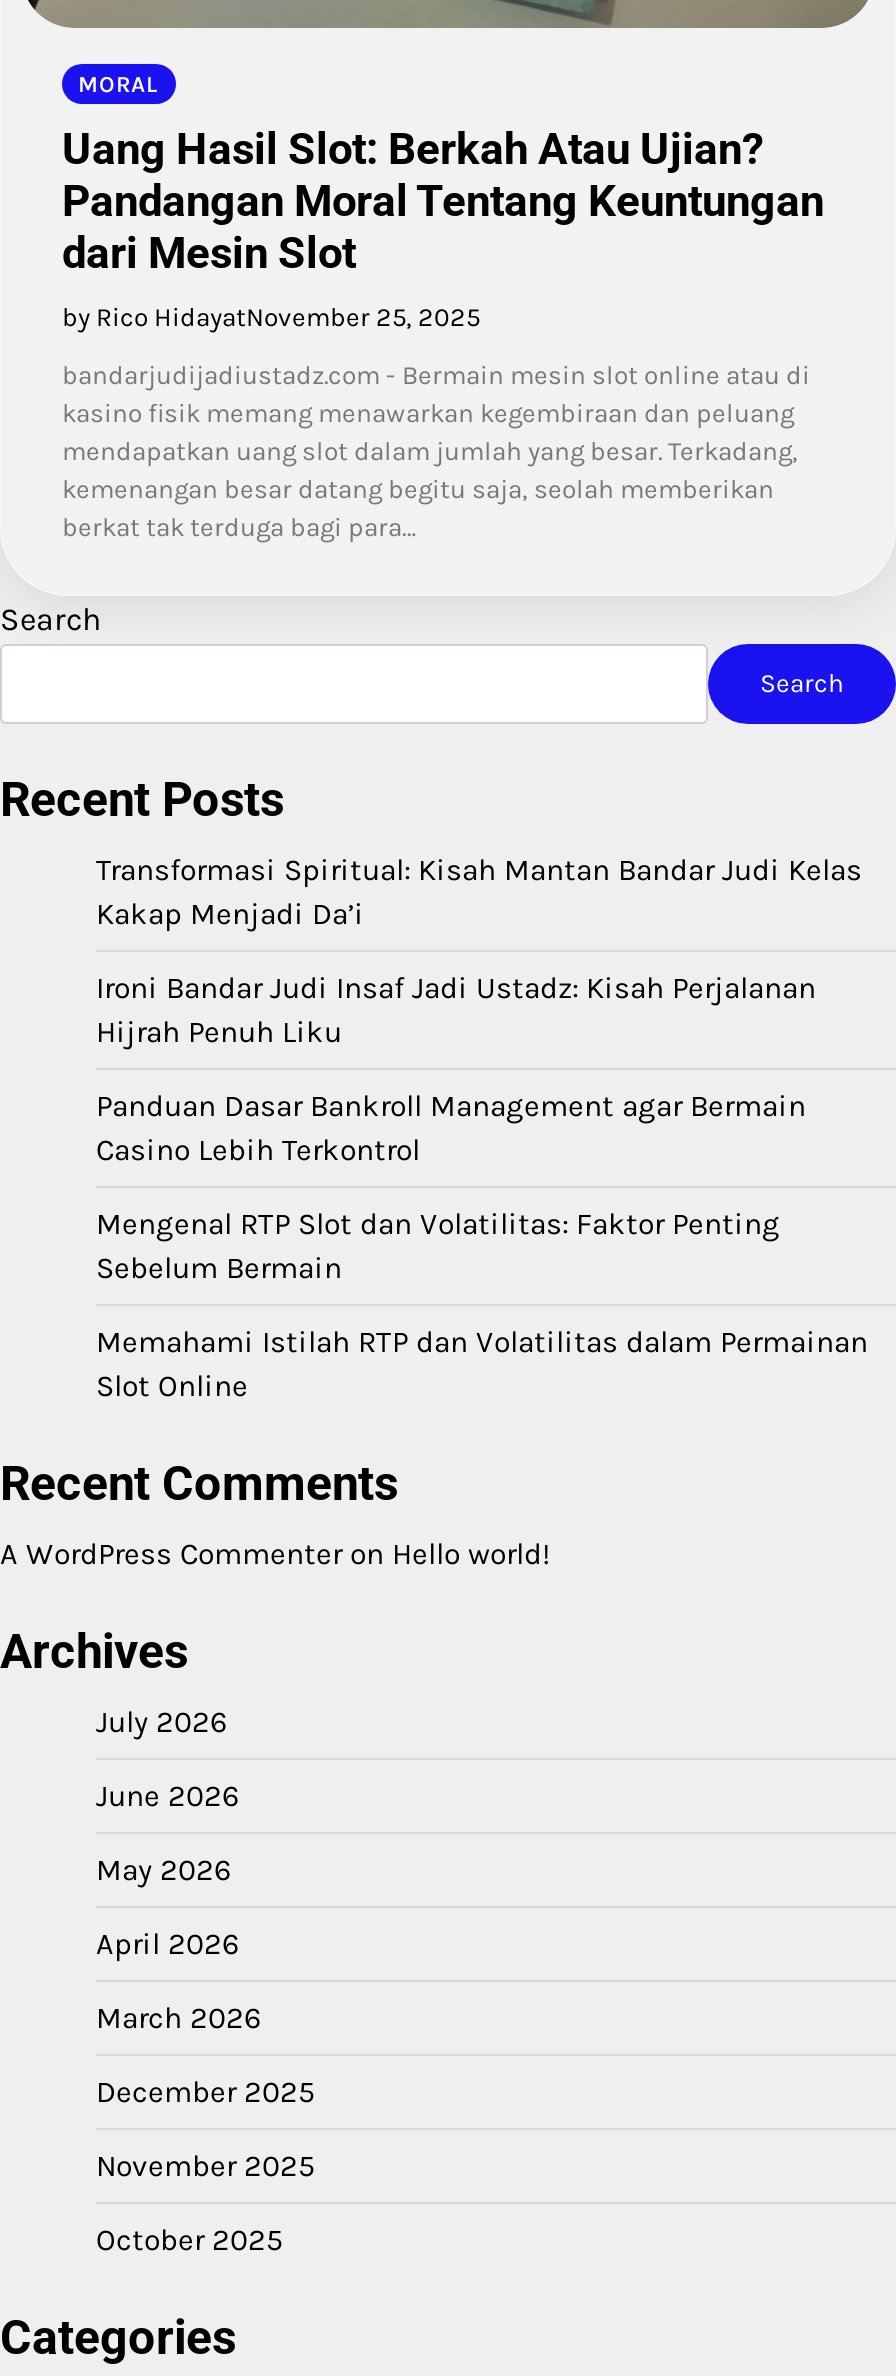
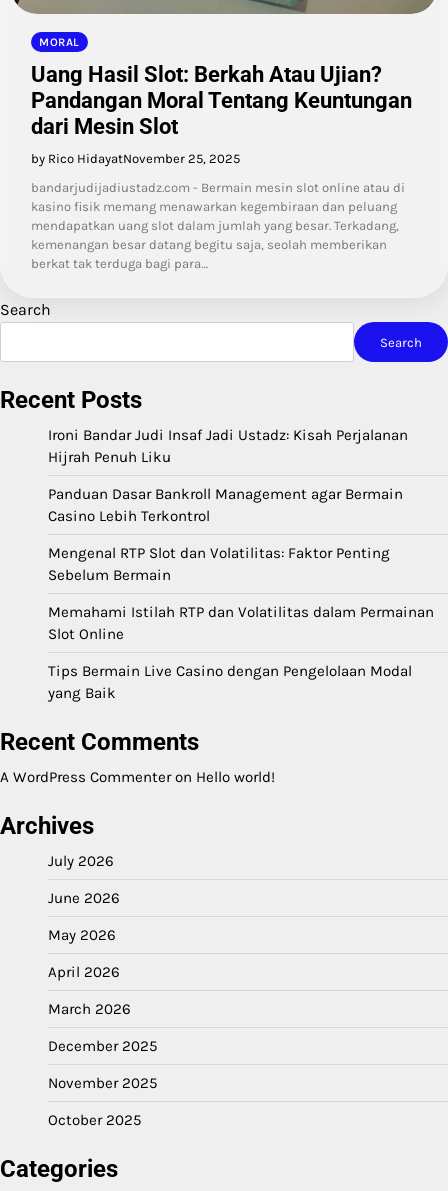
- Transformasi Spiritual: Kisah Mantan Bandar Judi Kelas
- Kakap Menjadi Da’i

moved up: Ironi Bandar Judi Insaf Jadi Ustadz: Kisah Perjalanan | Hijrah Penuh Liku | Panduan Dasar Bankroll Management agar Bermain | Casino Lebih Terkontrol | Mengenal RTP Slot dan Volatilitas: Faktor Penting | Sebelum Bermain | Memahami Istilah RTP dan Volatilitas dalam Permainan | Slot Online

+ Tips Bermain Live Casino dengan Pengelolaan Modal
+ yang Baik
